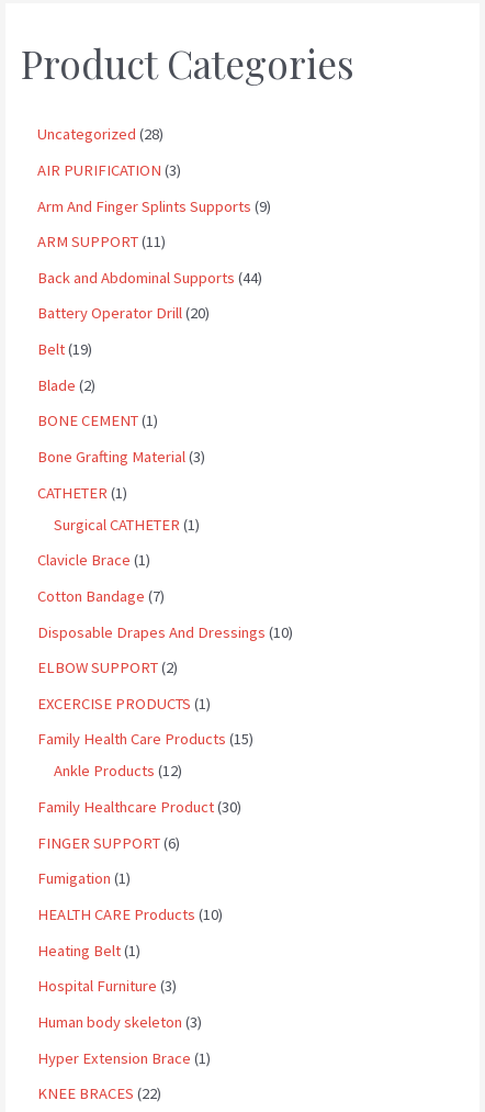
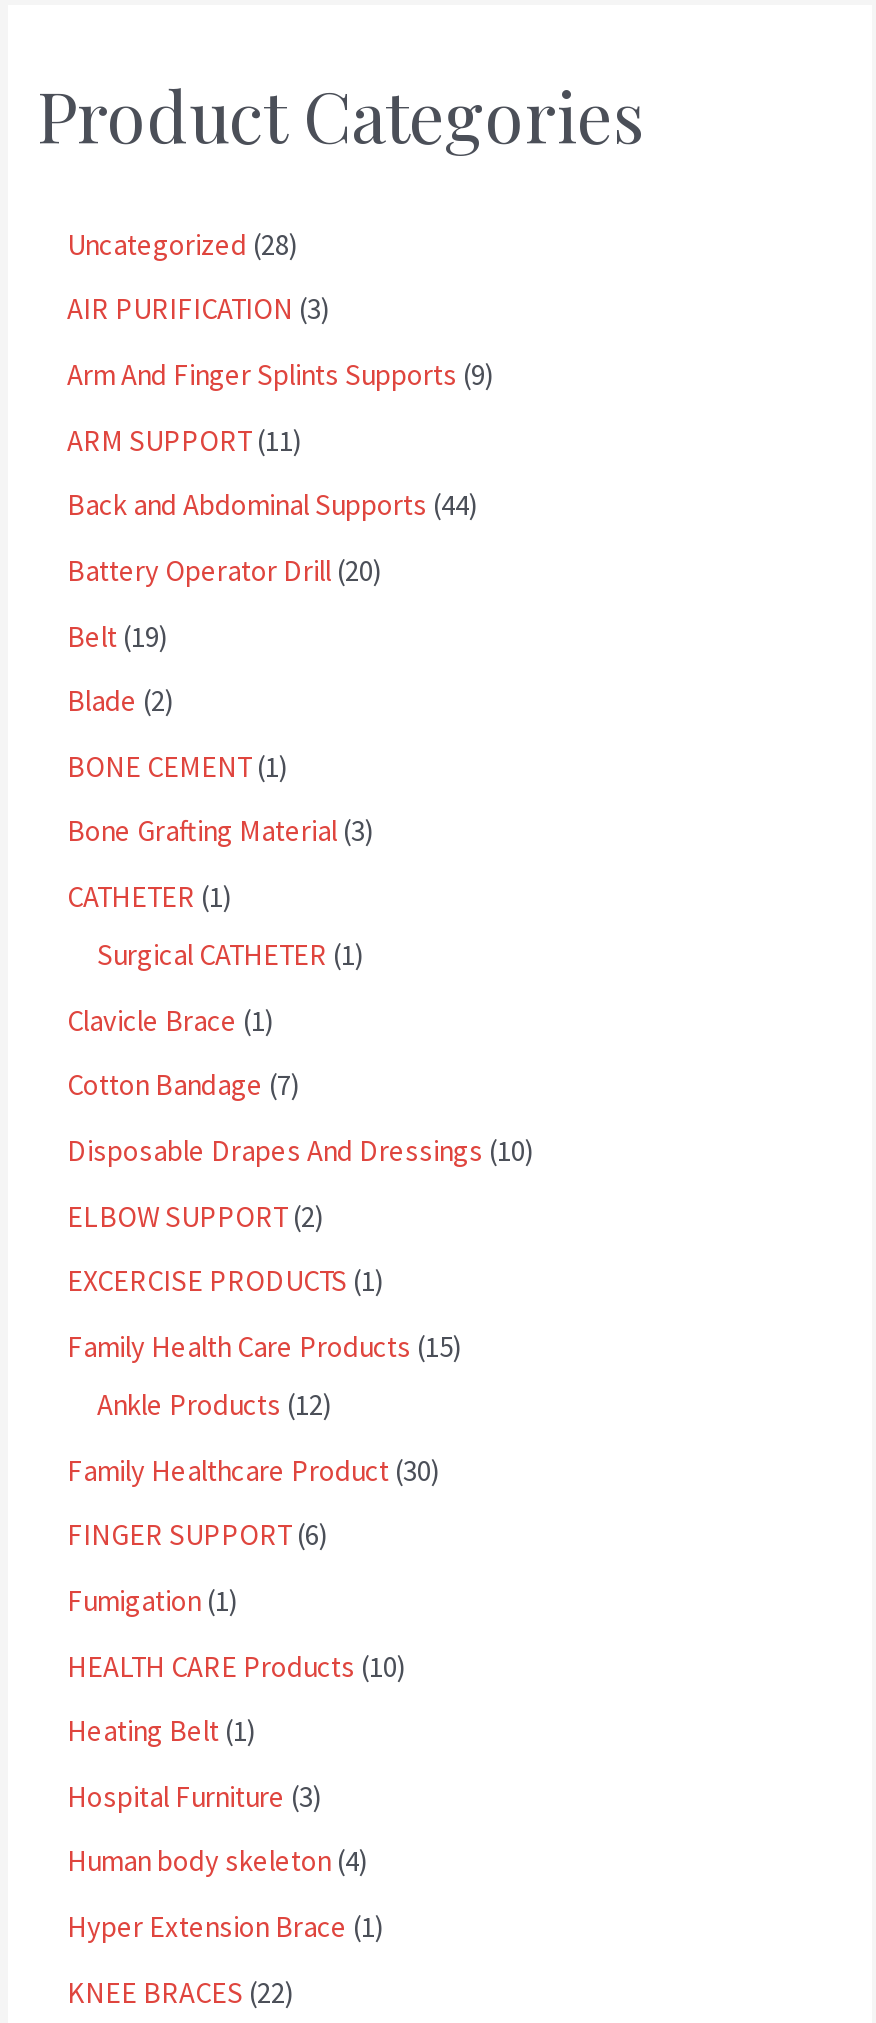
- Human body skeleton 3
+ Human body skeleton 4
